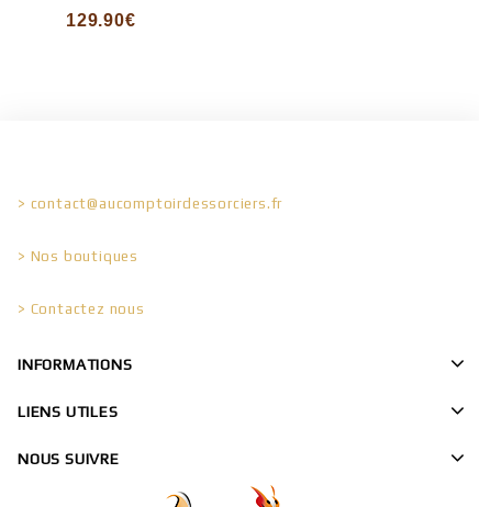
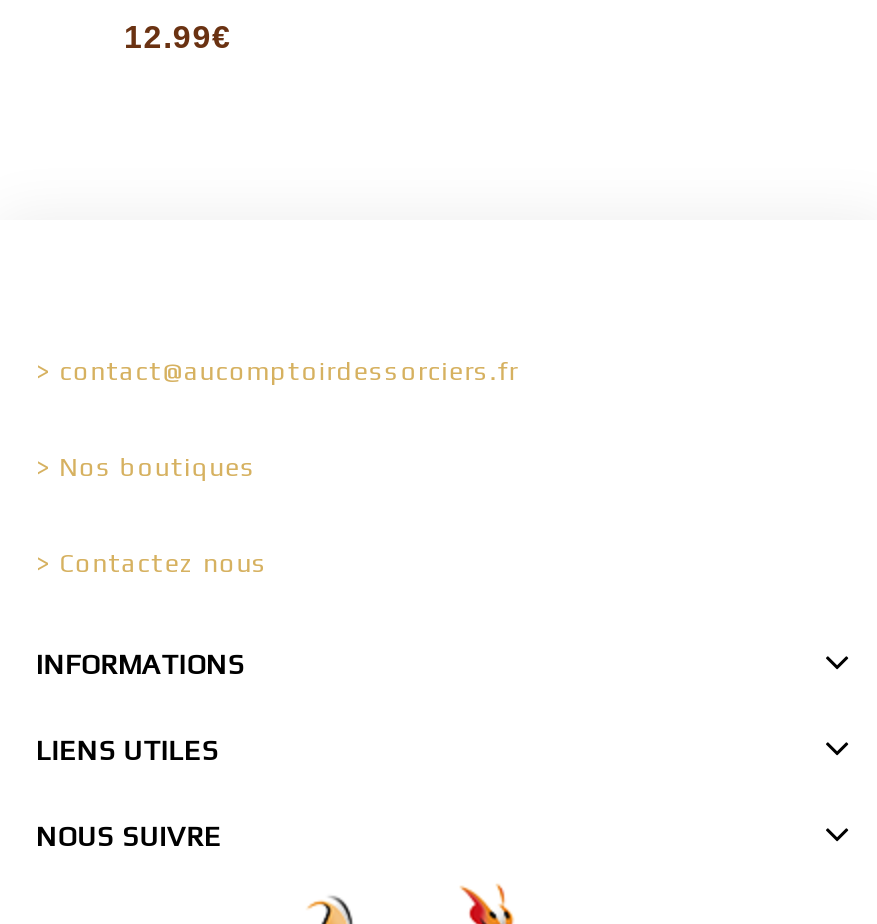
- 129.90€
+ 12.99€
